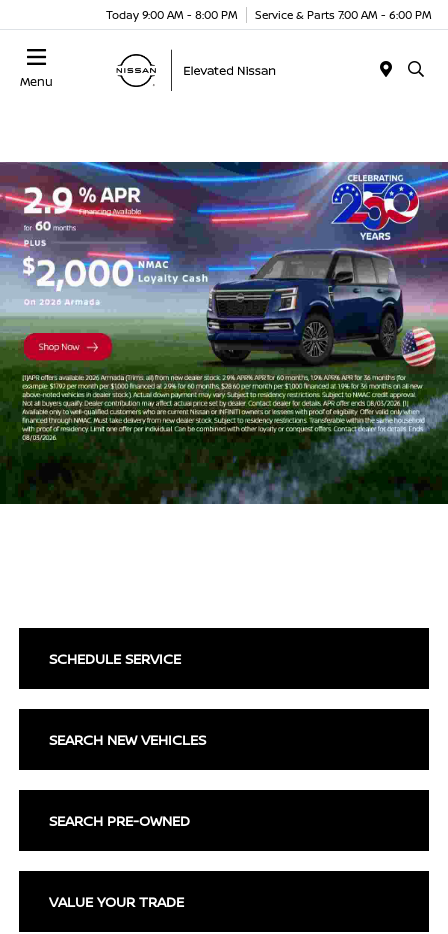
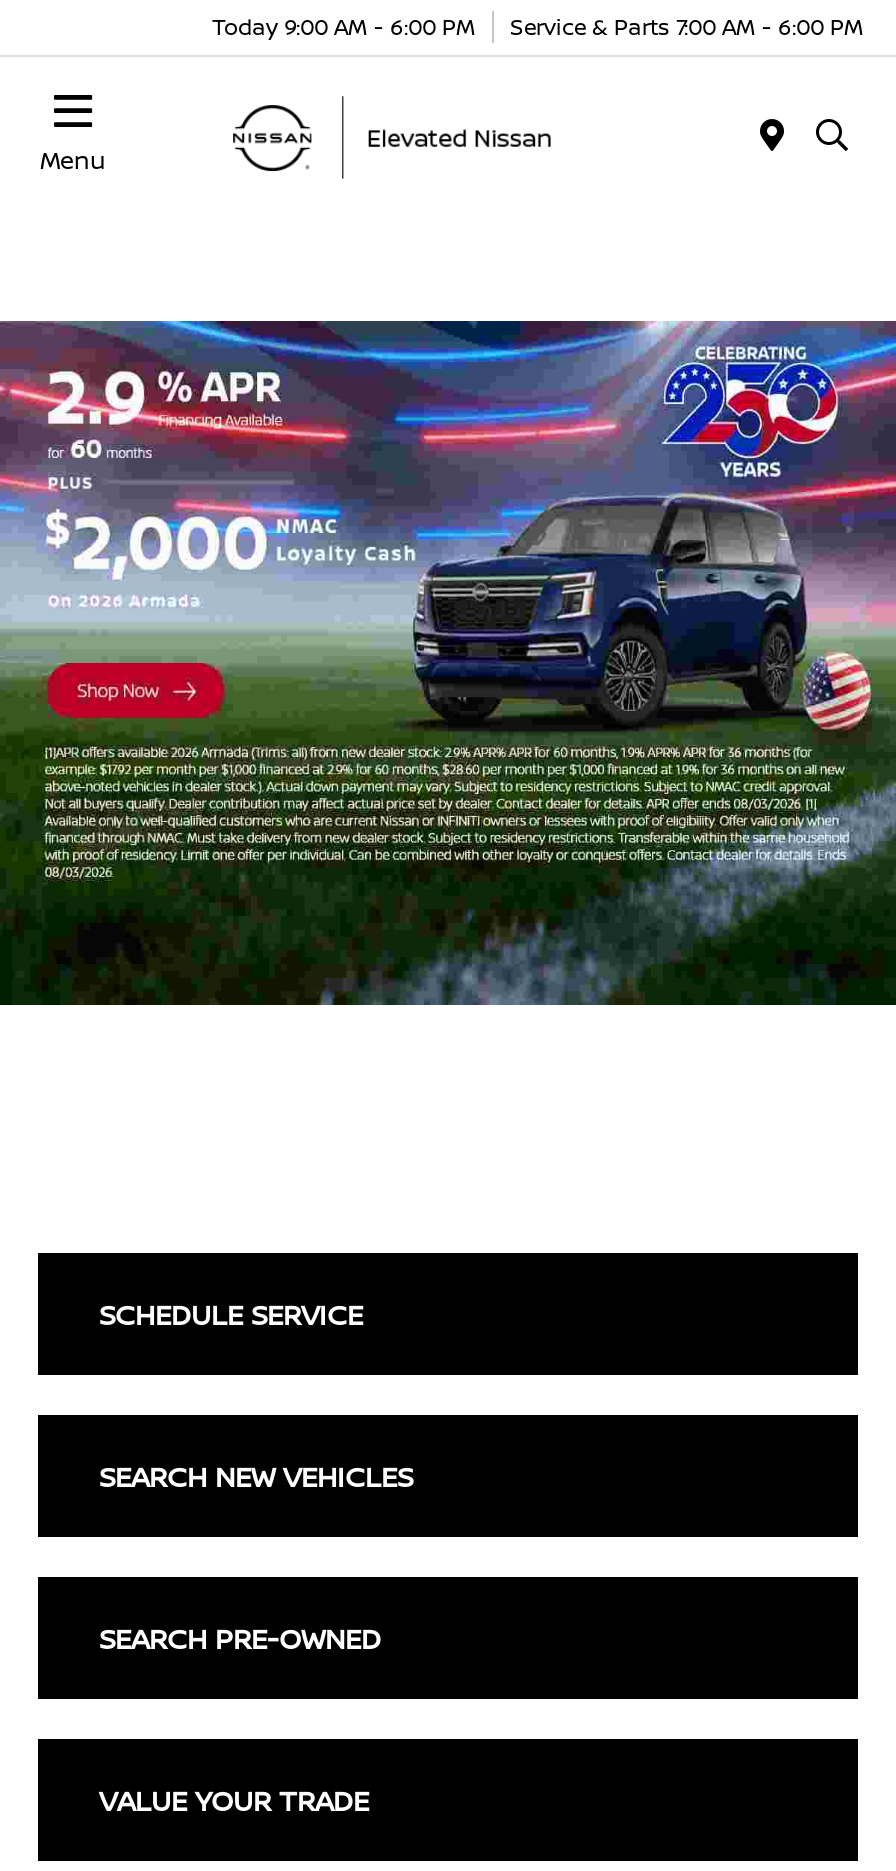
- Today 9:00 AM - 8:00 PM Service & Parts 7:00 AM - 6:00 PM
+ Today 9:00 AM - 6:00 PM Service & Parts 7:00 AM - 6:00 PM
